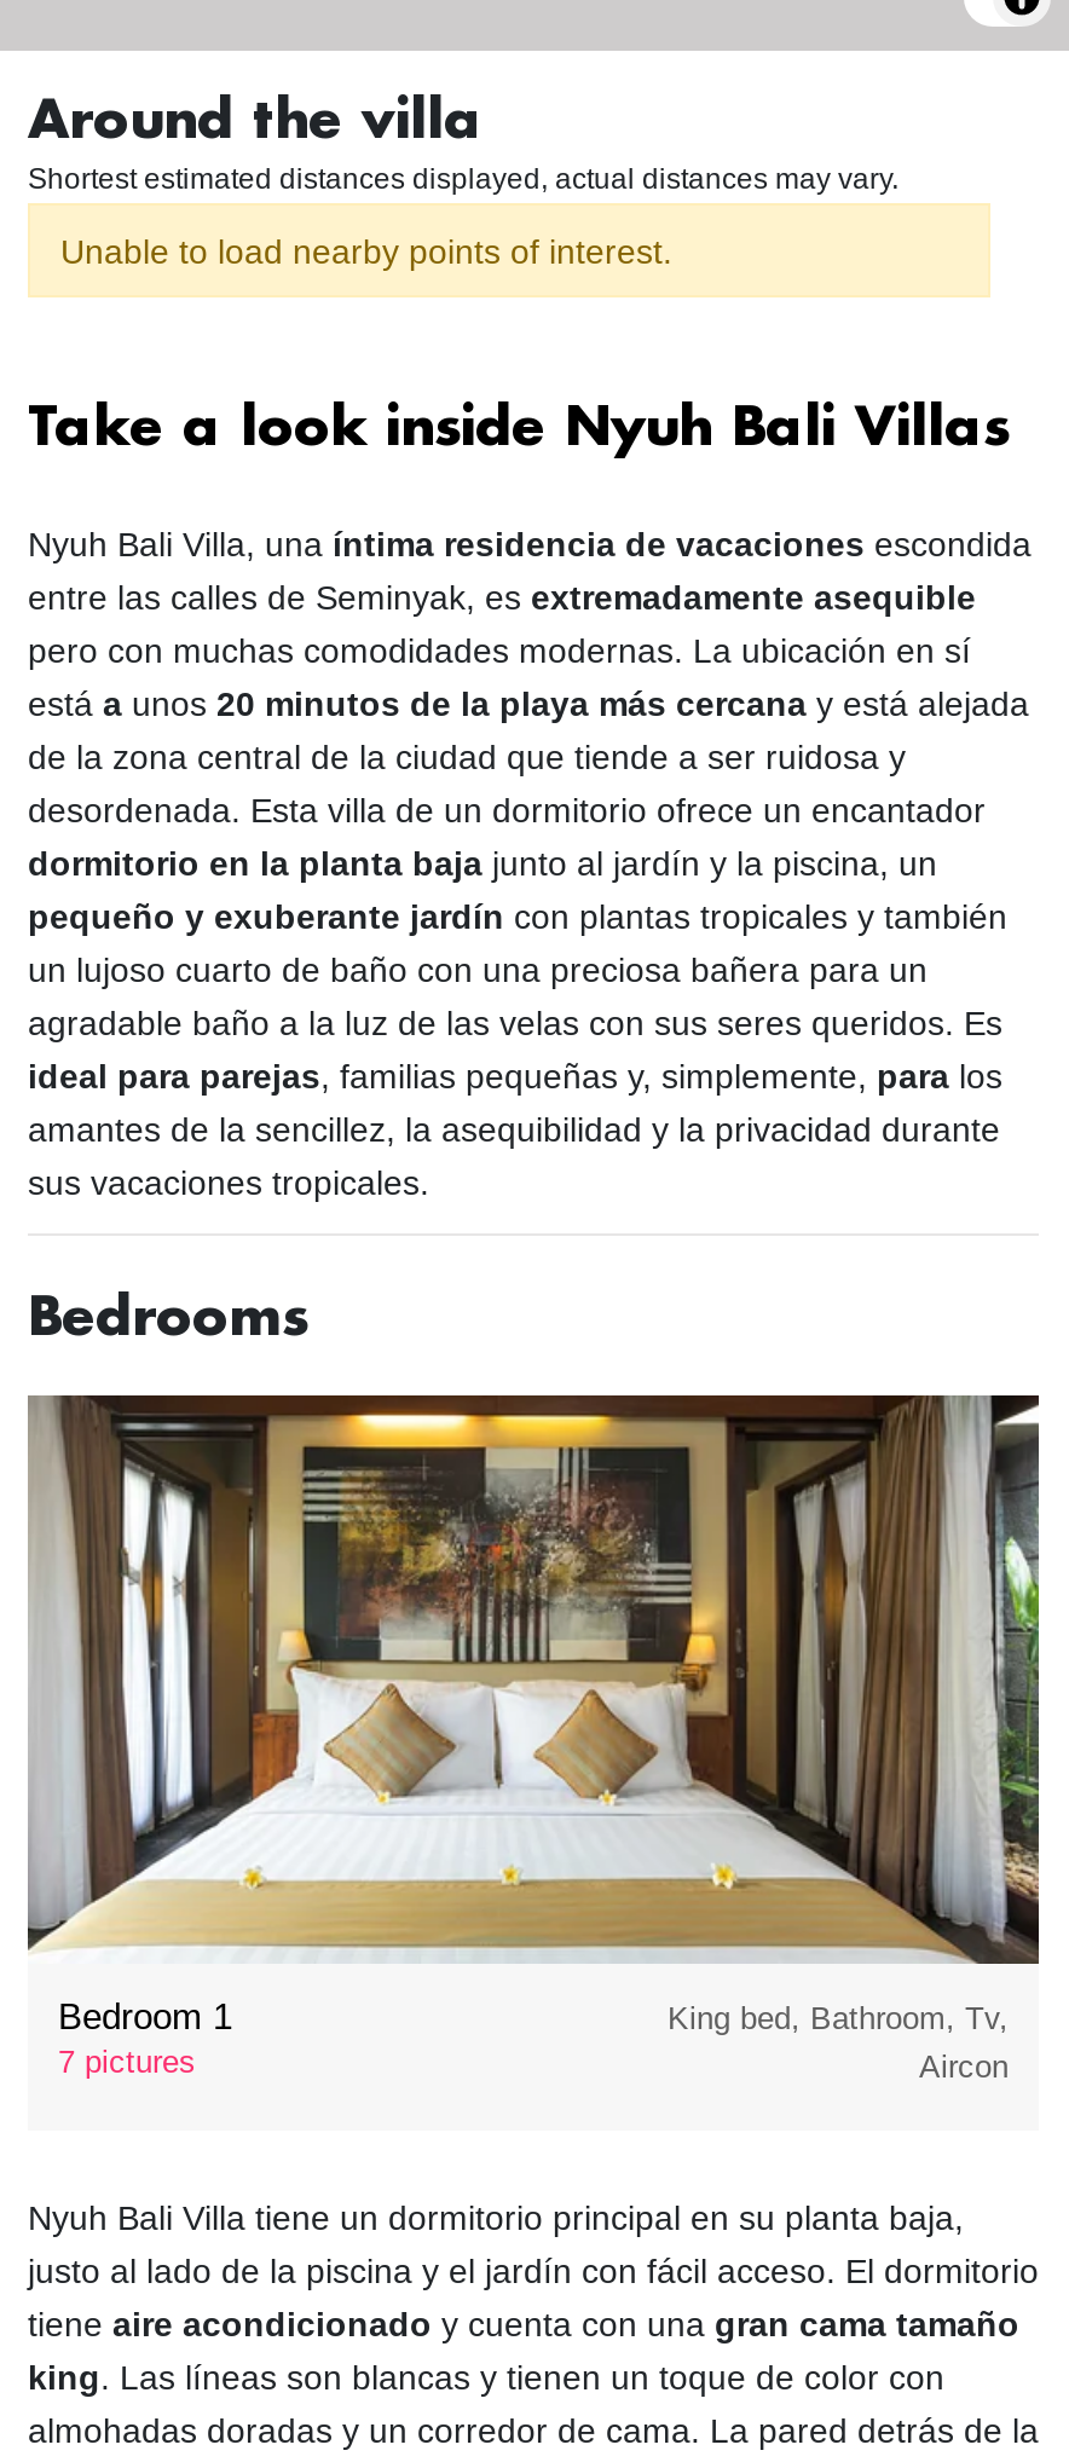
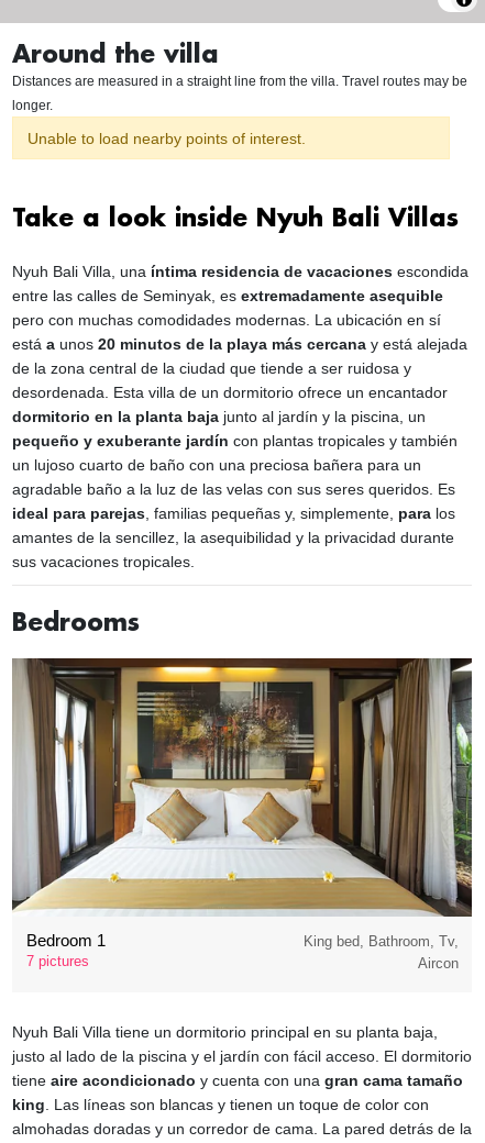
- Shortest estimated distances displayed, actual distances may vary.
+ Distances are measured in a straight line from the villa. Travel routes may be
+ longer.
